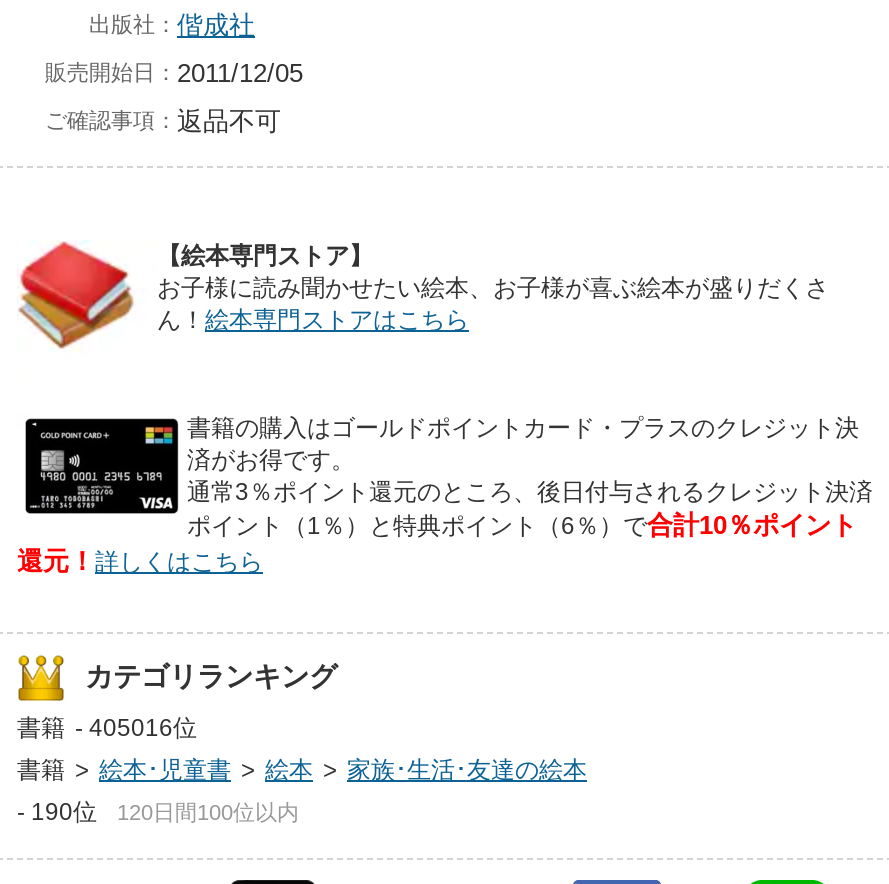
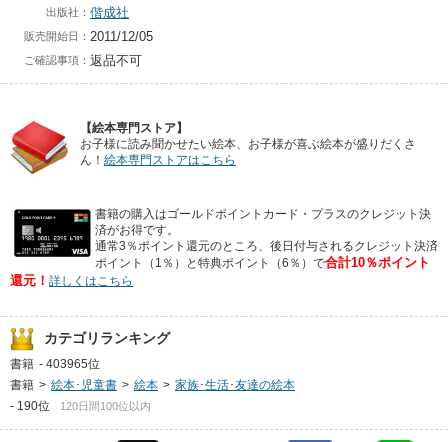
- 書籍 - 405016位
+ 書籍 - 403965位
